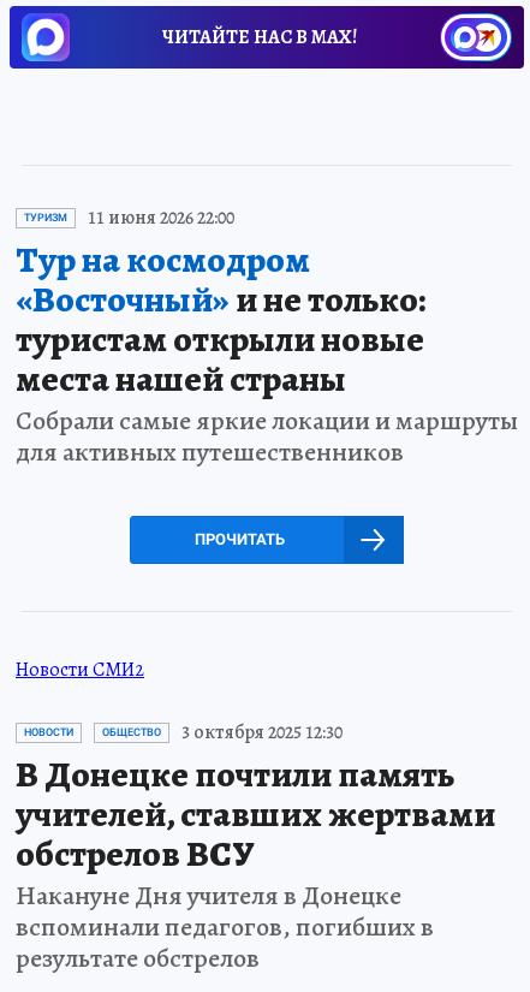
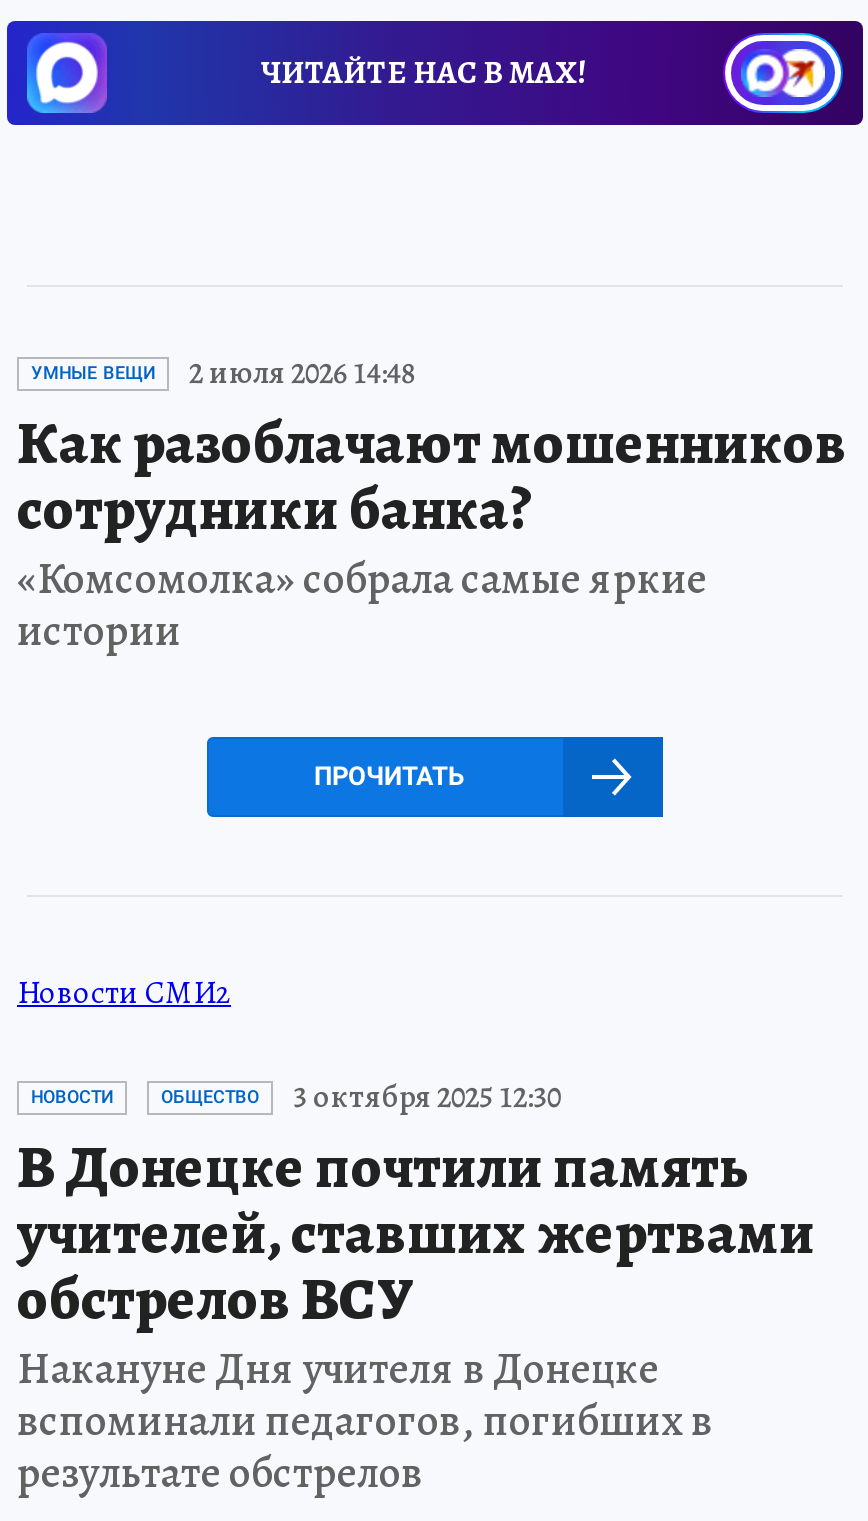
- ТУРИЗМ
- 11 июня 2026 22:00
- Тур на космодром
- «Восточный»и не только:
- туристам открыли новые
- места нашей страны
- Собрали самые яркие локации и маршруты
- для активных путешественников
+ УМНЫЕ ВЕЩИ
+ 2 июля 2026 14:48
+ Как разоблачают мошенников
+ сотрудники банка?
+ «Комсомолка» собрала самые яркие
+ истории
